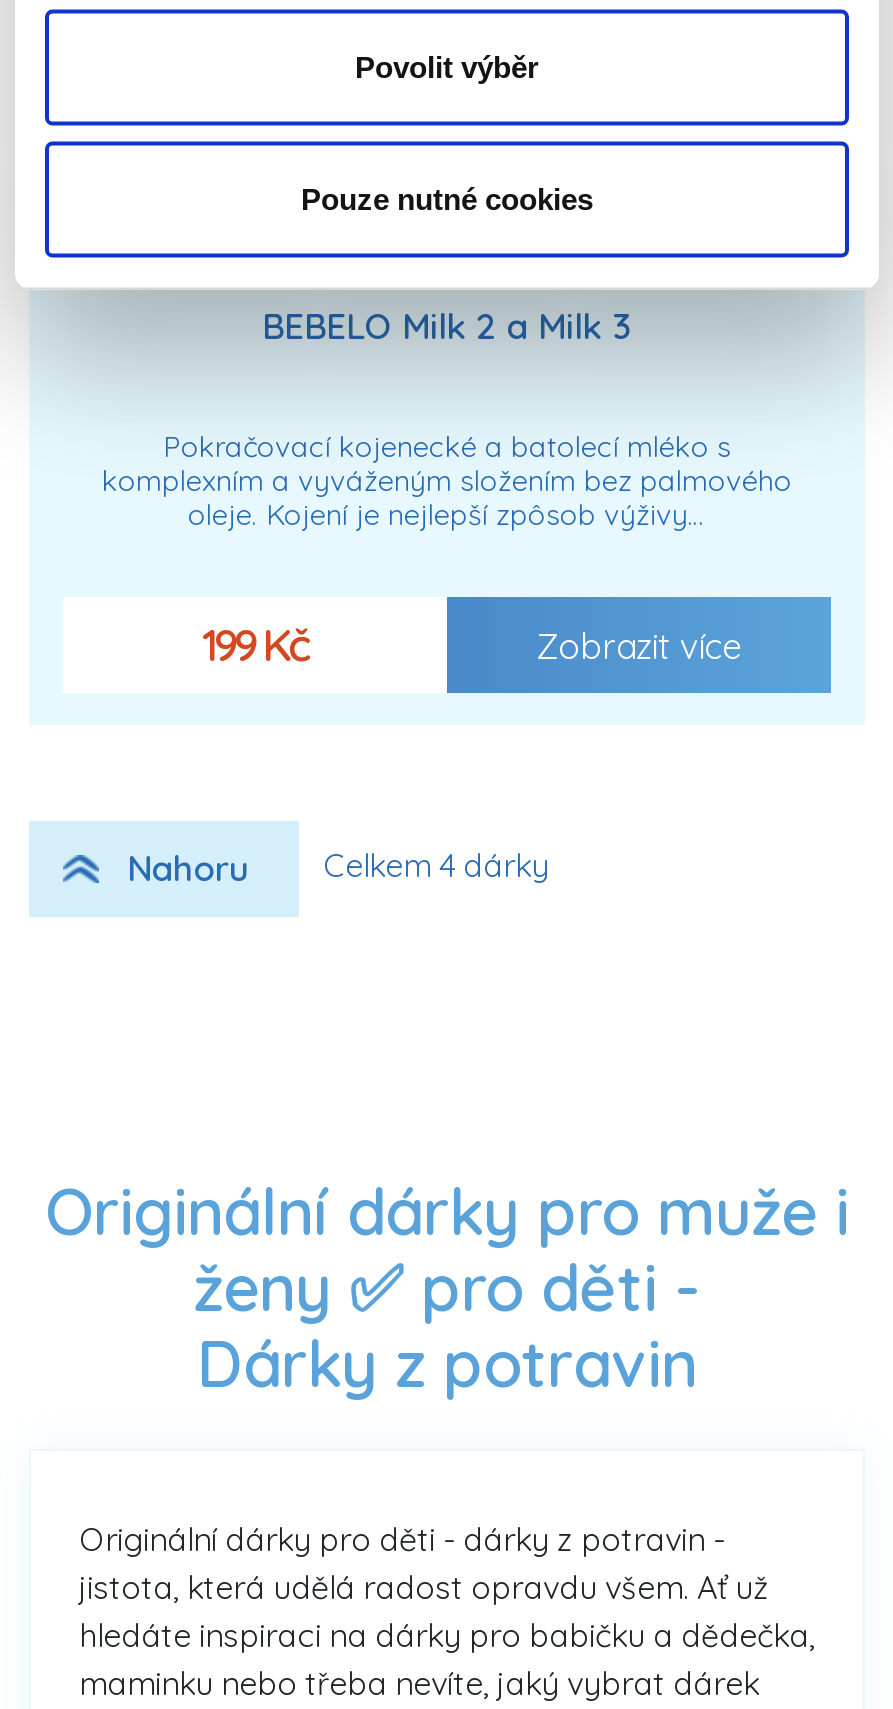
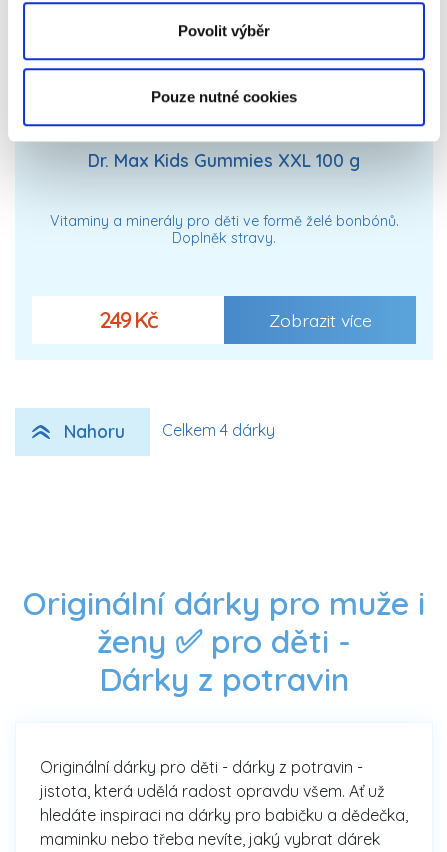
- BEBELO Milk 2 a Milk 3
+ Dr. Max Kids Gummies XXL 100 g

- Pokračovací kojenecké a batolecí mléko s
- komplexním a vyváženým složením bez palmového
- oleje. Kojení je nejlepší zpôsob výživy…
+ Vitaminy a minerály pro děti ve formě želé bonbónů.
+ Doplněk stravy.

- 199 Kč
+ 249 Kč
